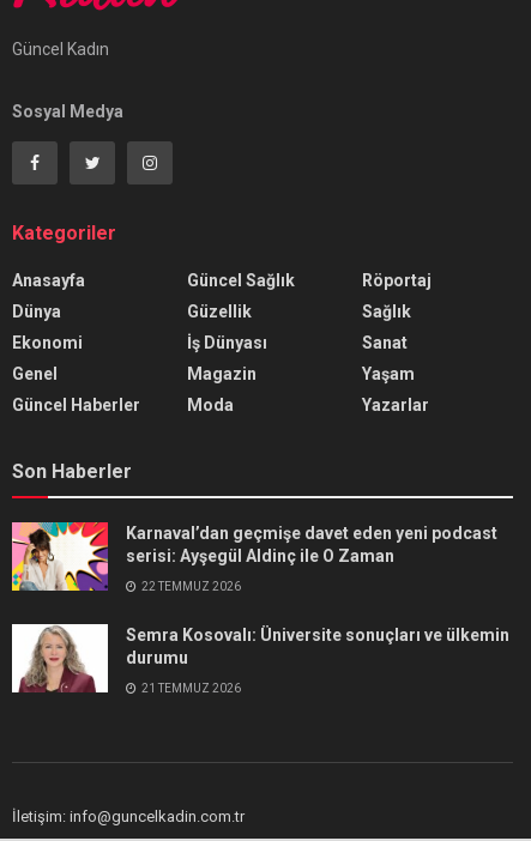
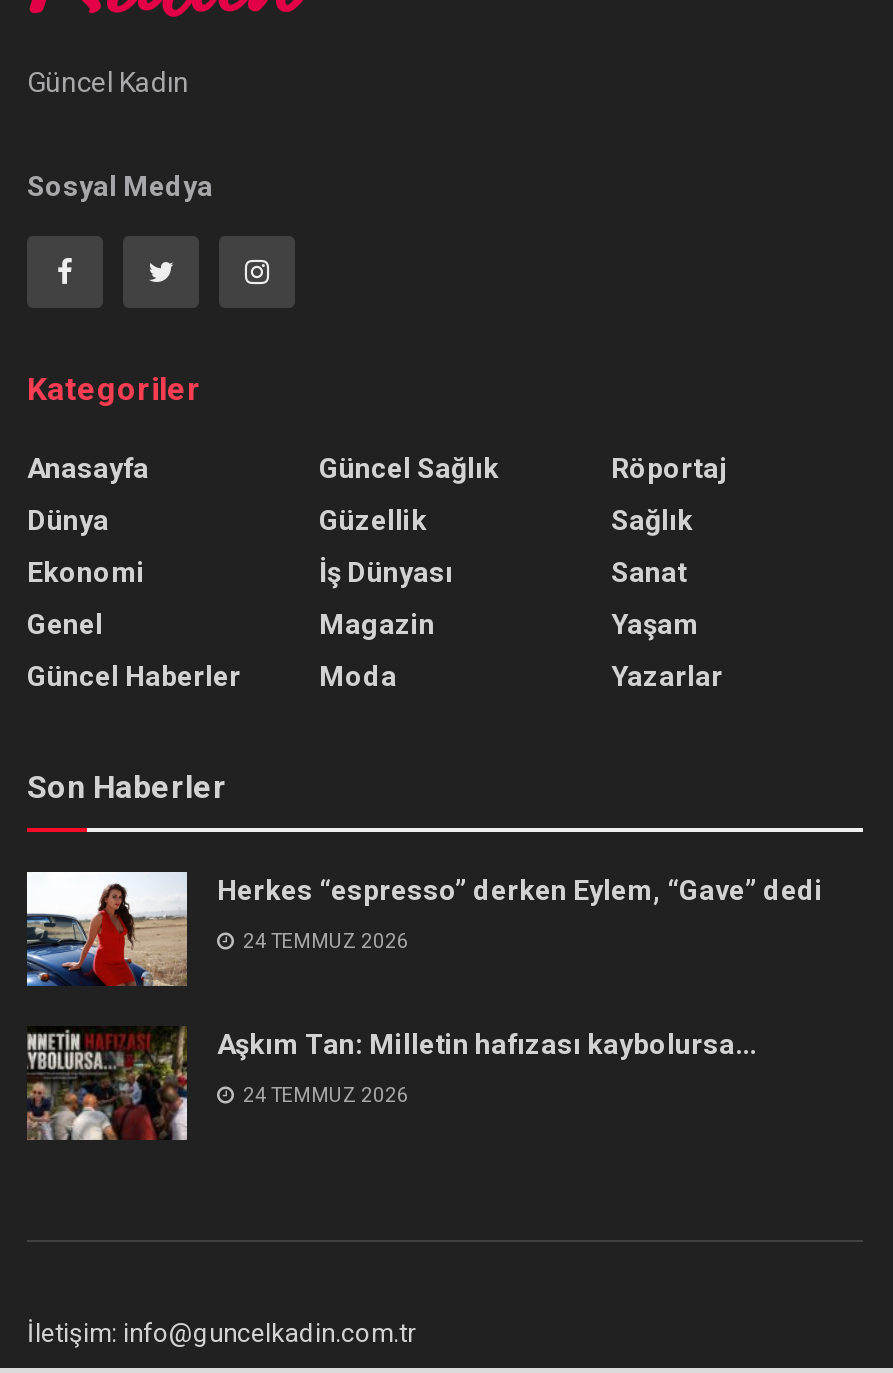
- [image]
- Karnaval’dan geçmişe davet eden yeni podcast
- serisi: Ayşegül Aldinç ile O Zaman
+ [image]
+ Herkes “espresso” derken Eylem, “Gave” dedi

- 22 TEMMUZ 2026
+ 24 TEMMUZ 2026

- [image]
- Semra Kosovalı: Üniversite sonuçları ve ülkemin
- durumu
+ [image]
+ Aşkım Tan: Milletin hafızası kaybolursa…

- 21 TEMMUZ 2026
+ 24 TEMMUZ 2026
